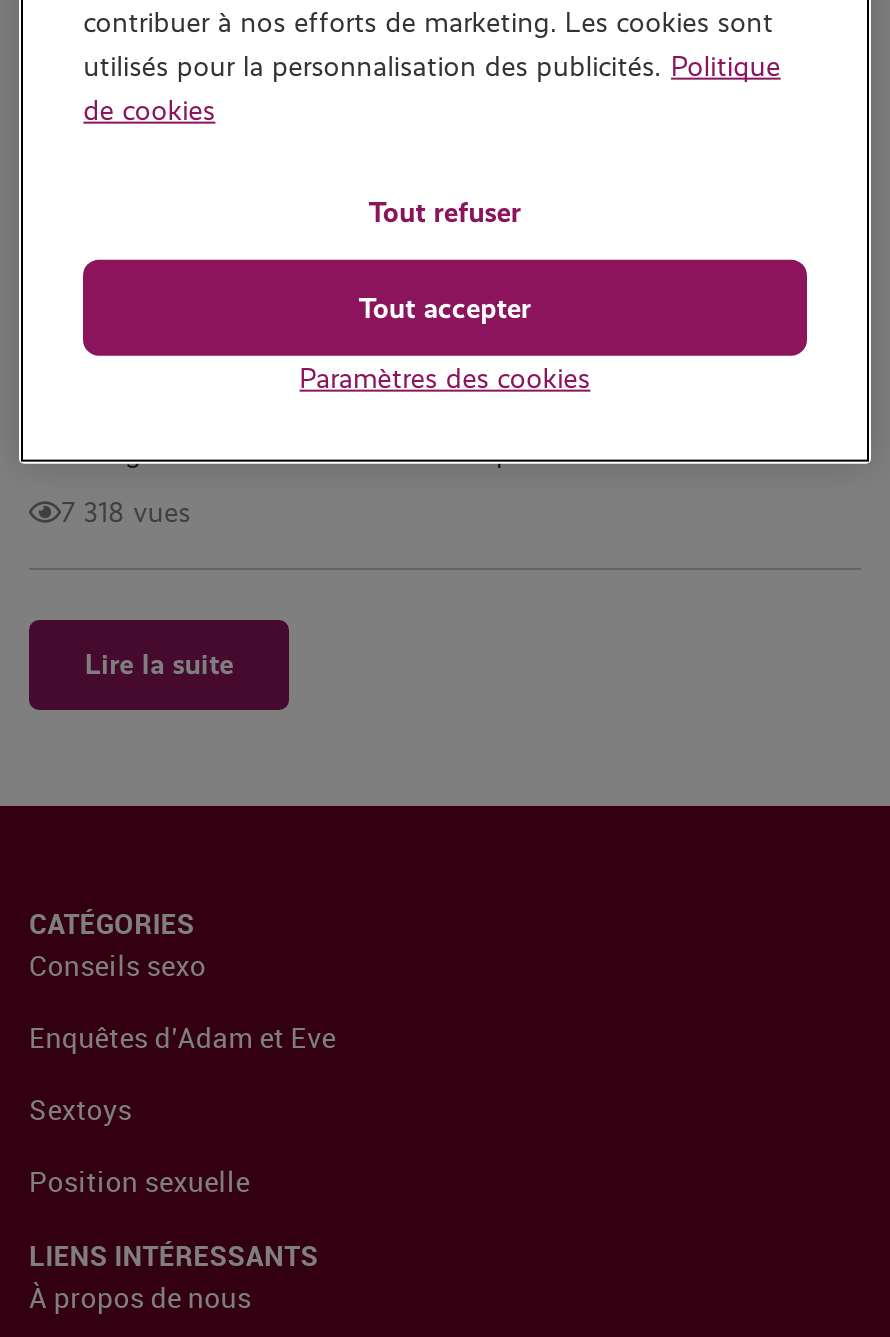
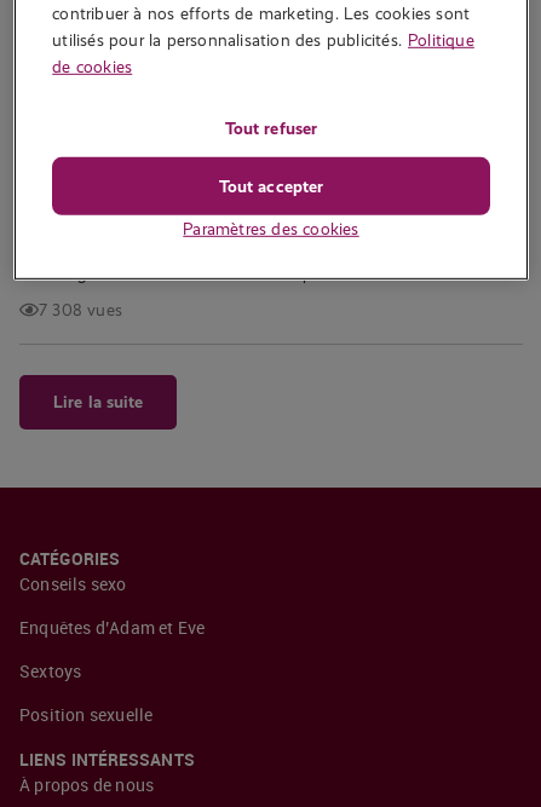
- 7 318 vues
+ 7 308 vues
